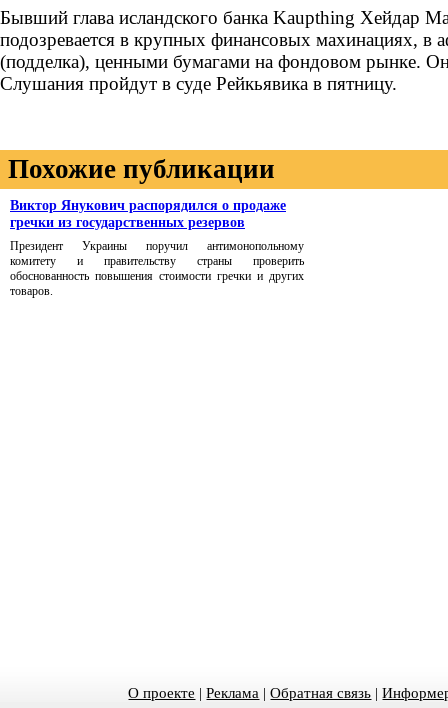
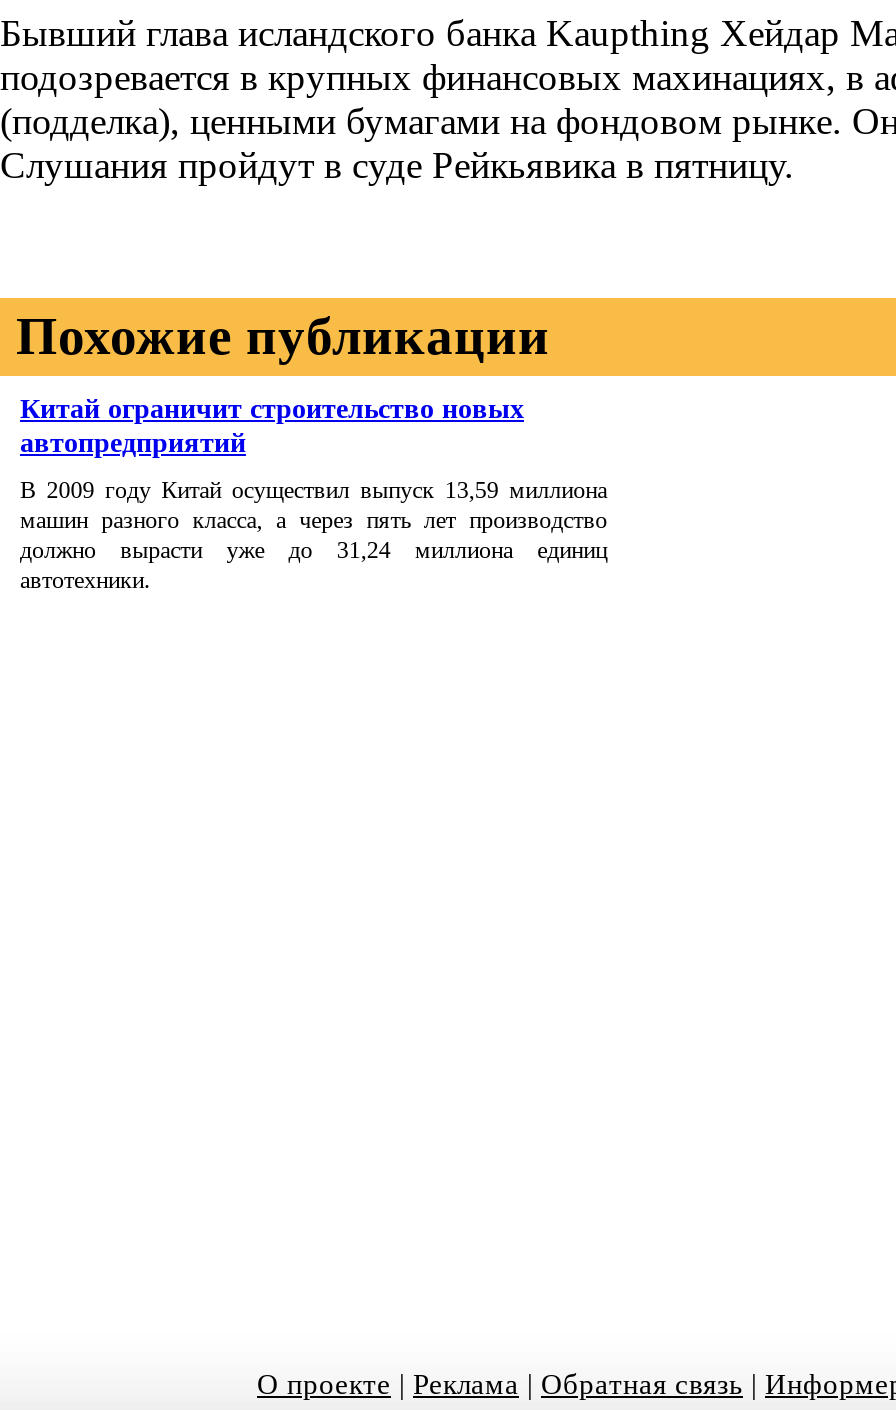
- Виктор Янукович распорядился о продаже
- гречки из государственных резервов
+ Китай ограничит строительство новых
+ автопредприятий

- Президент Украины поручил антимонопольному
- комитету и правительству страны проверить
- обоснованность повышения стоимости гречки и других
- товаров.
+ В 2009 году Китай осуществил выпуск 13,59 миллиона
+ машин разного класса, а через пять лет производство
+ должно вырасти уже до 31,24 миллиона единиц
+ автотехники.
